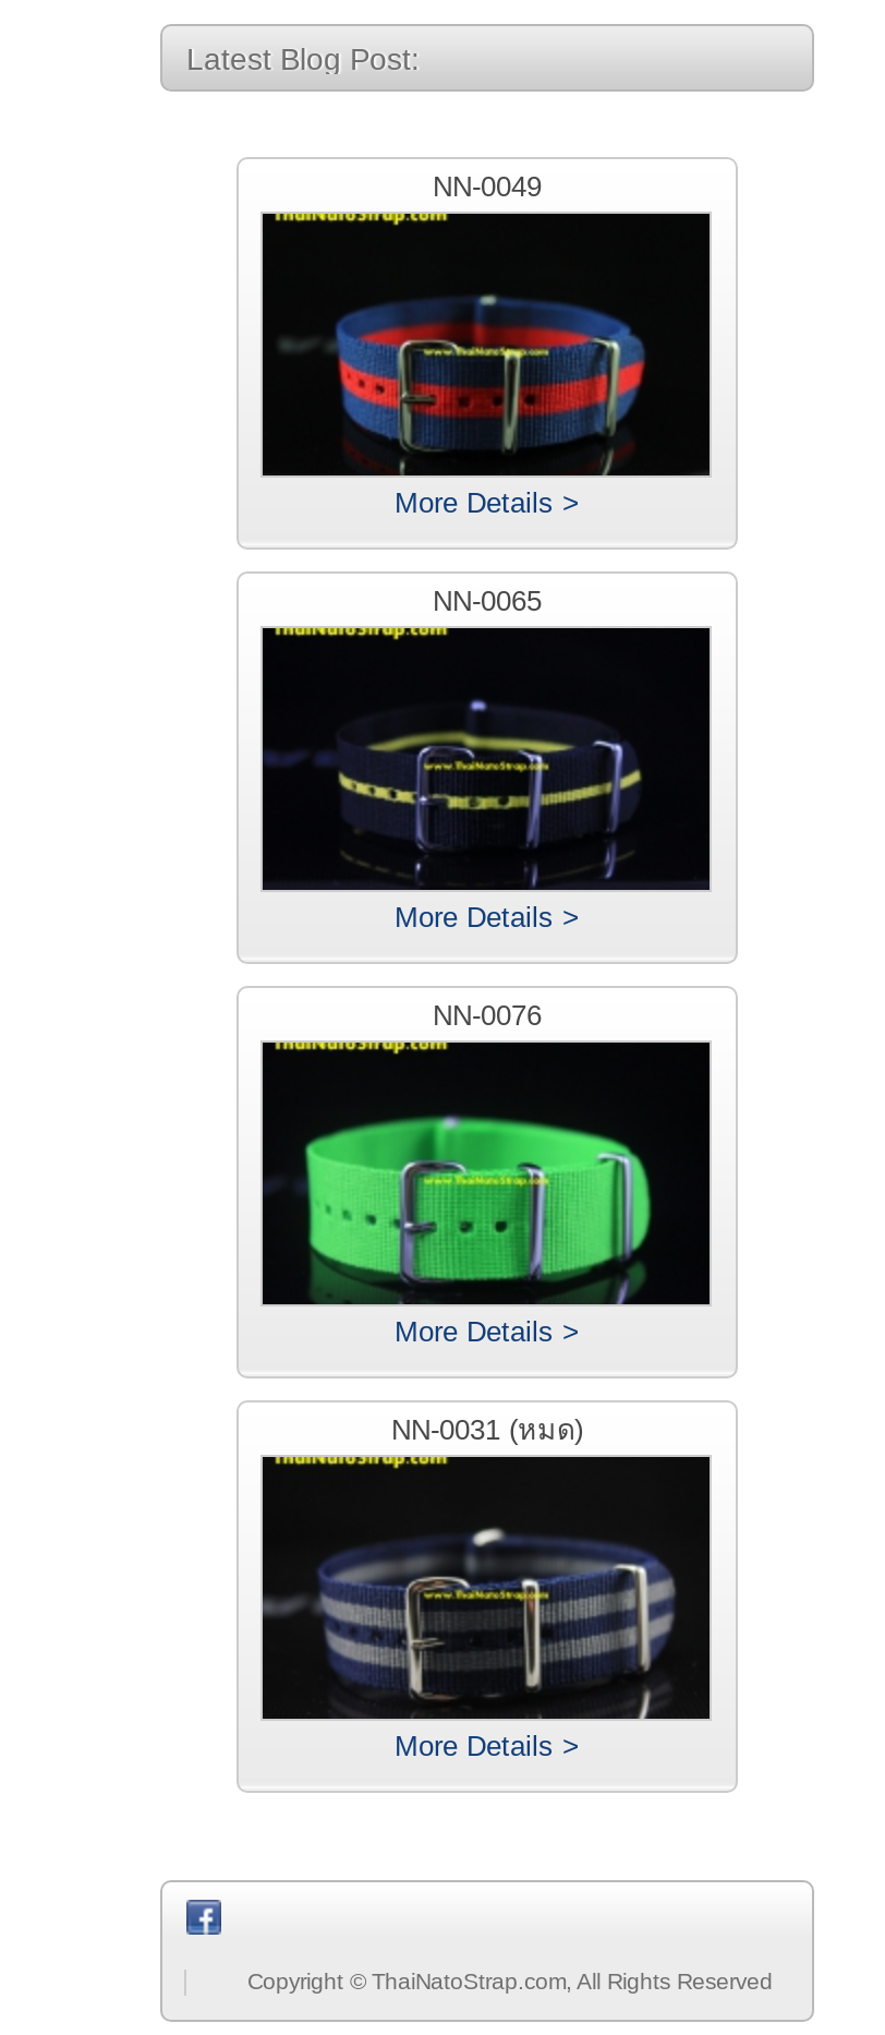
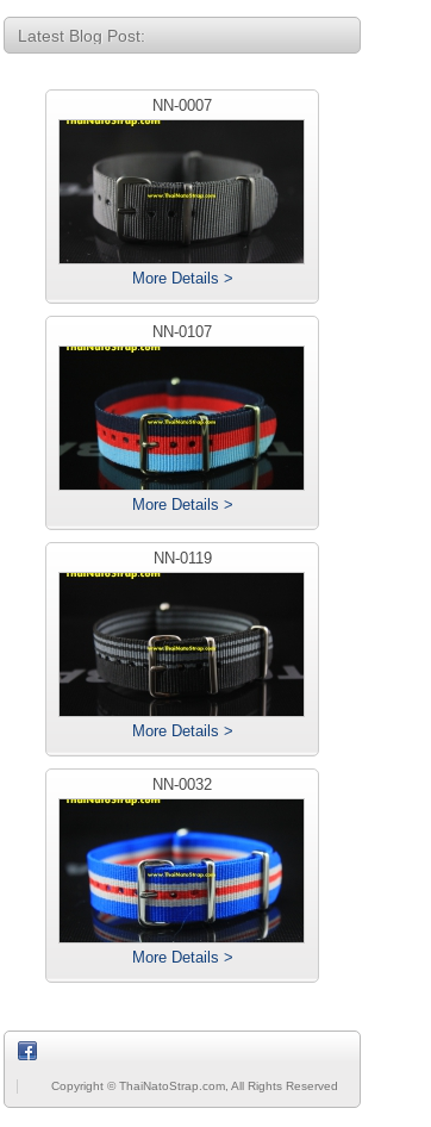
- NN-0049
+ NN-0007

- [image]
+ [image]

- NN-0065
+ NN-0107

- [image]
+ [image]

- NN-0076
+ NN-0119

- [image]
+ [image]

- NN-0031 (หมด)
+ NN-0032

- [image]
+ [image]
